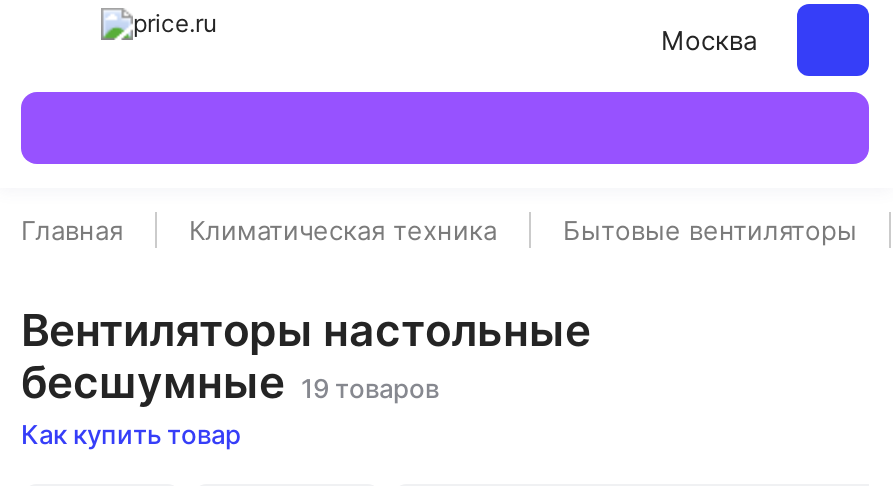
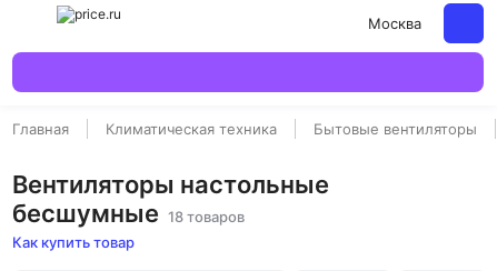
- бесшумные 19 товаров
+ бесшумные 18 товаров
